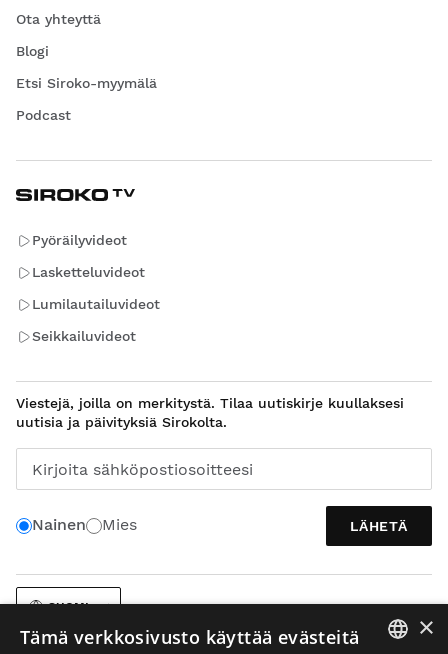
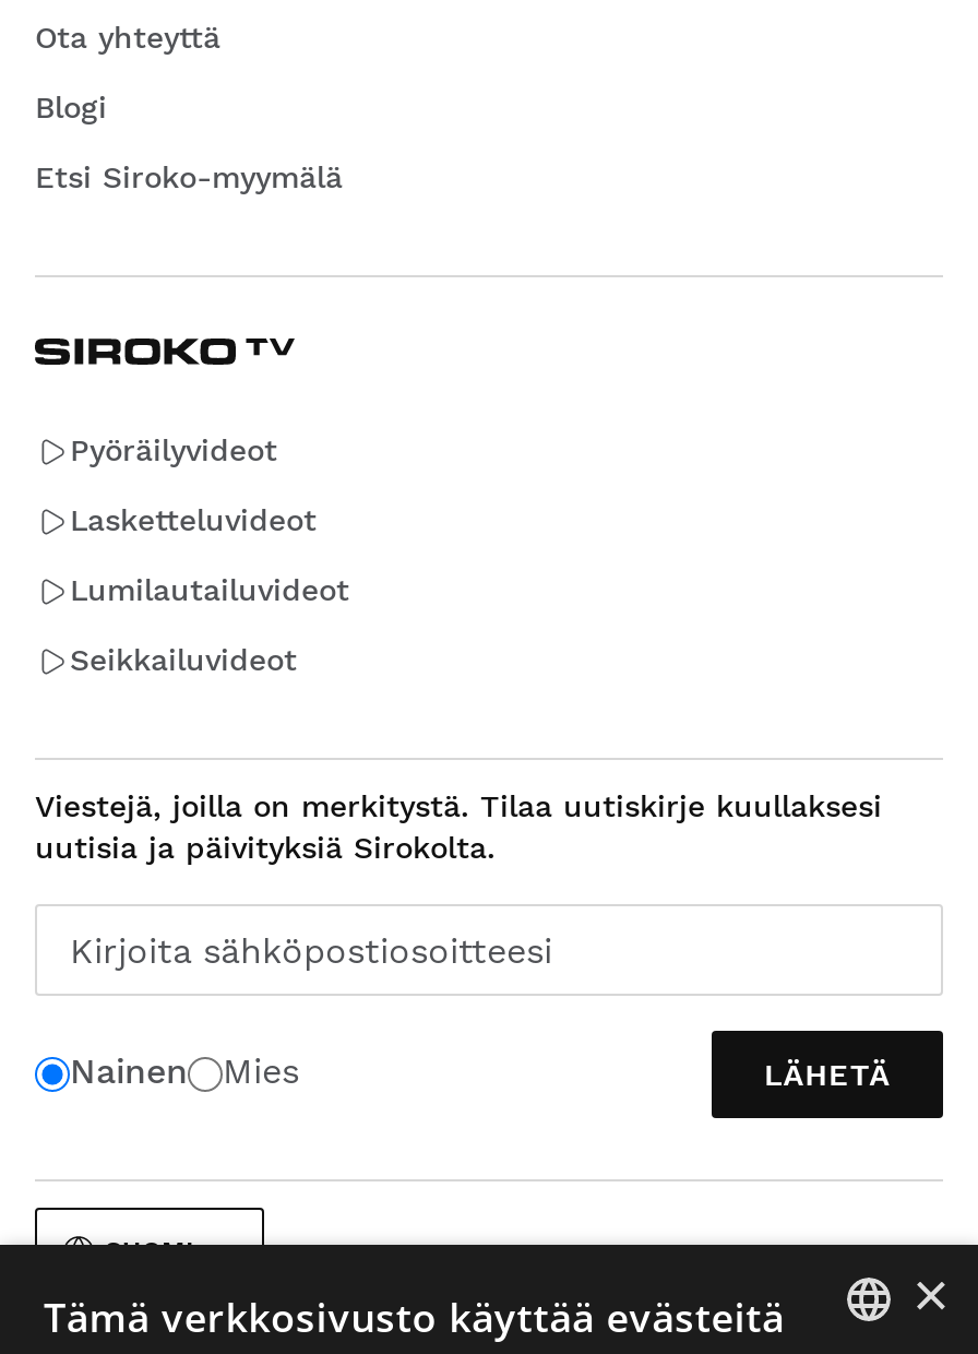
- Podcast
